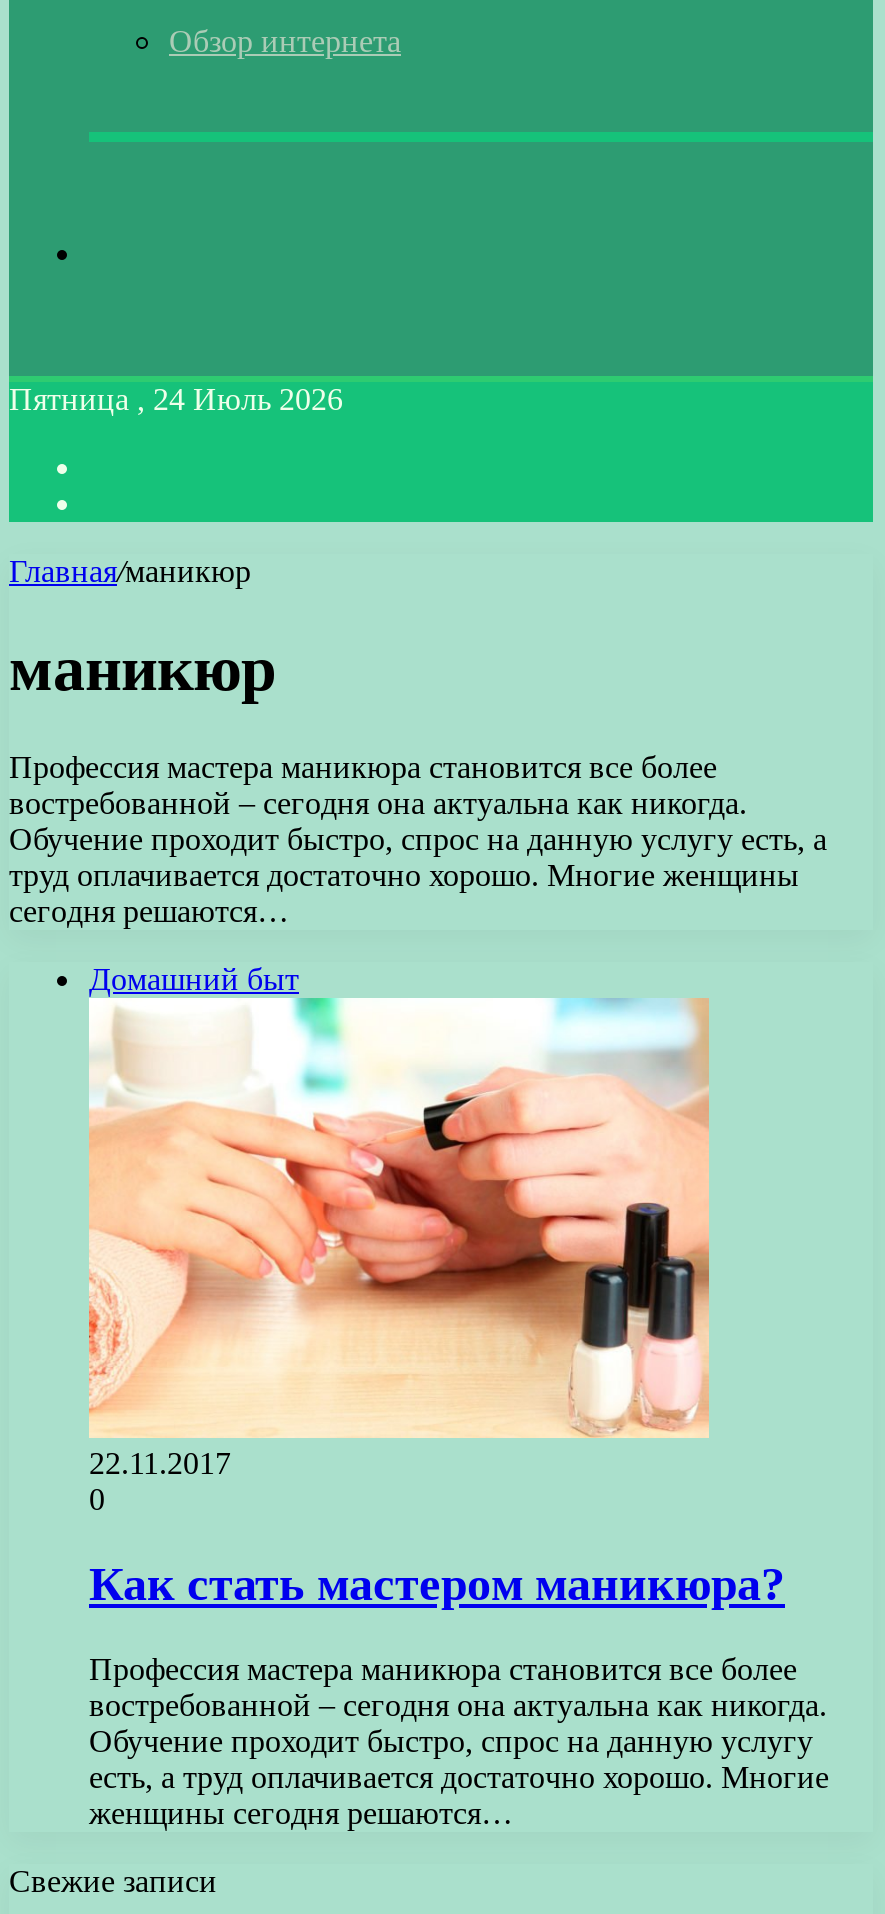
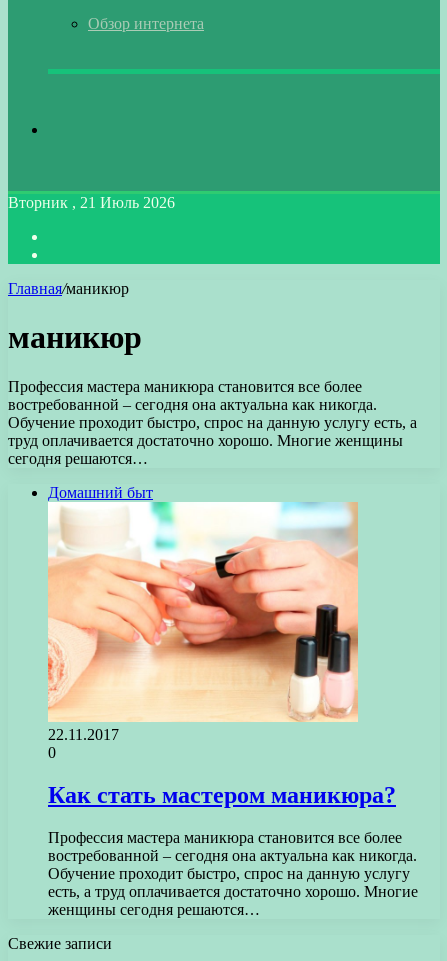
- Пятница , 24 Июль 2026
+ Вторник , 21 Июль 2026
